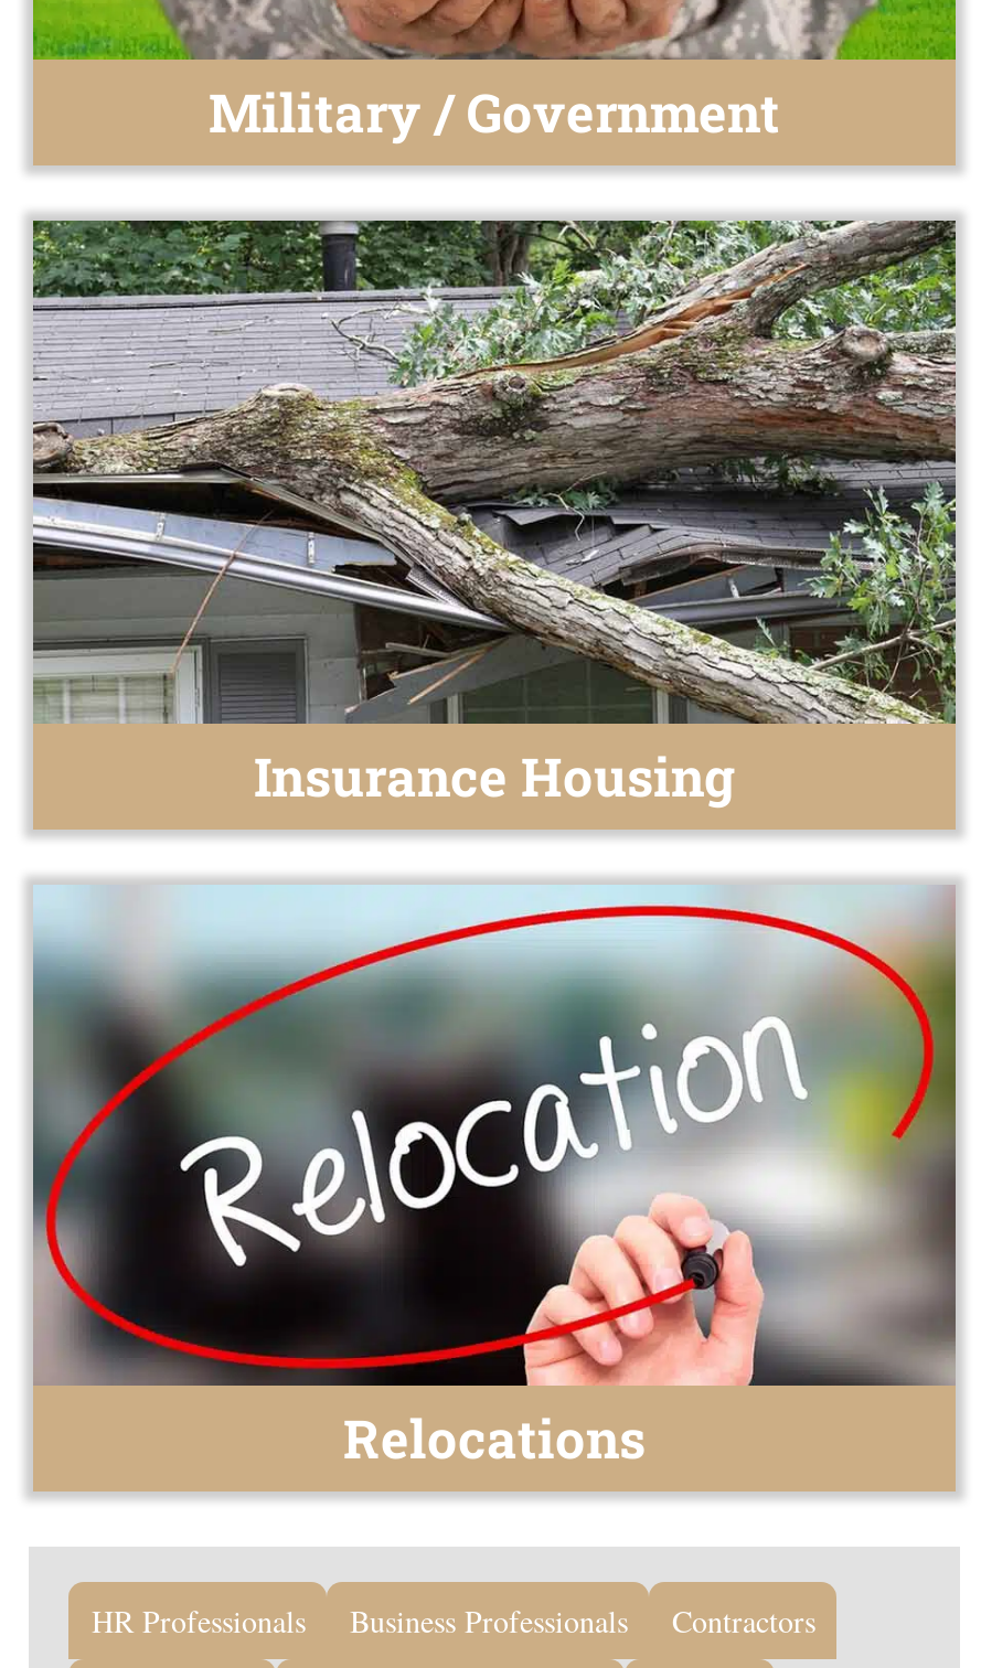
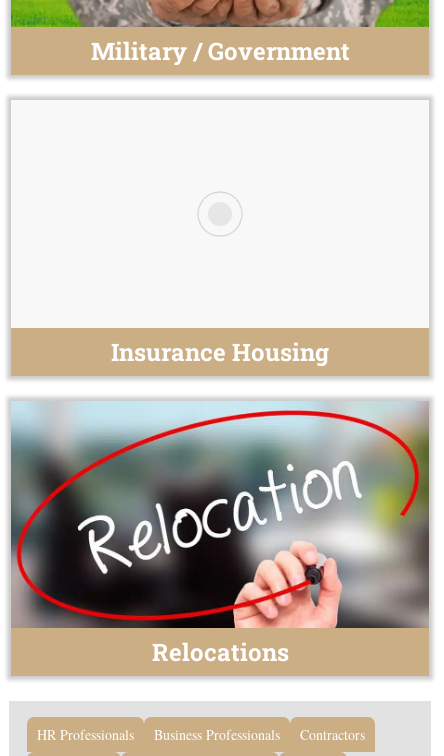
- [image]
